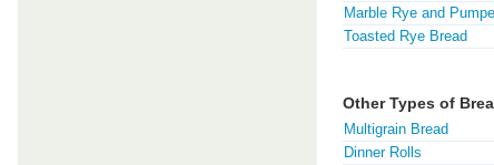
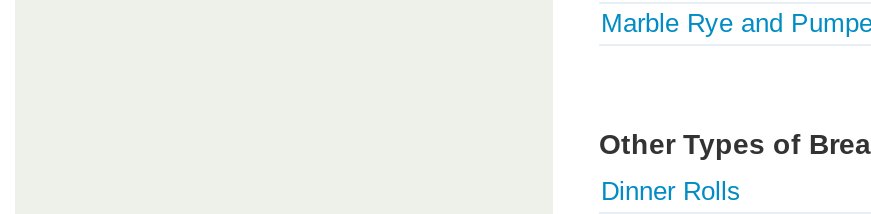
- Toasted Rye Bread

- Multigrain Bread
